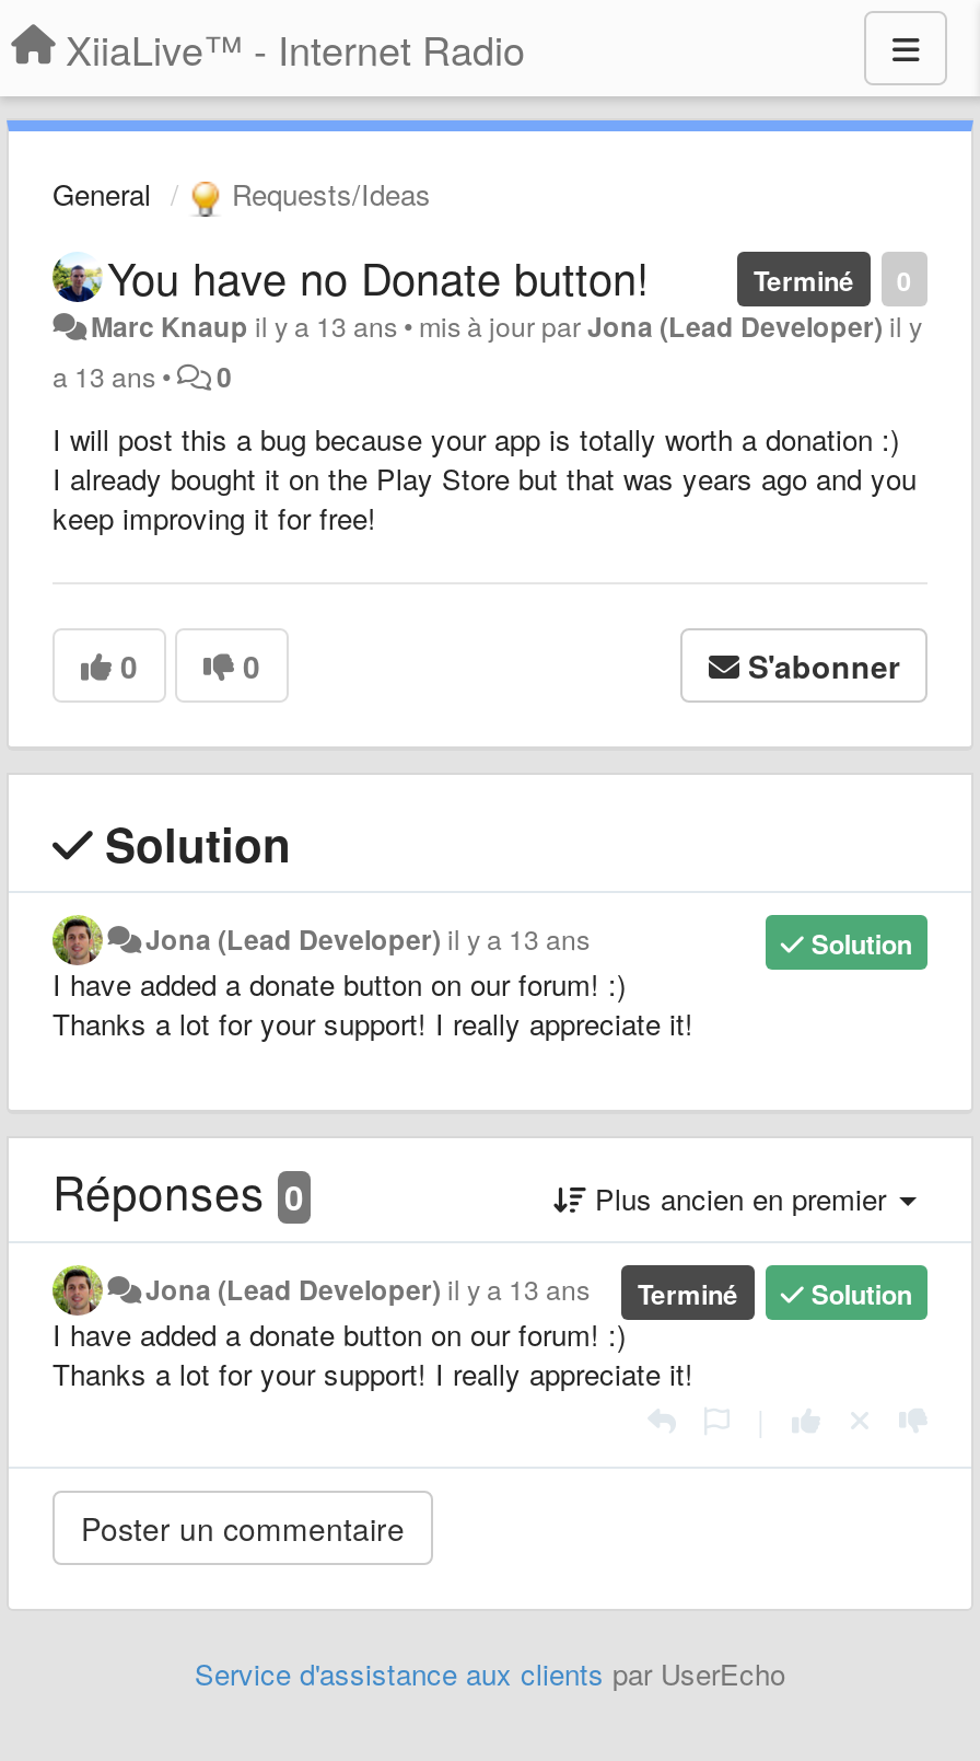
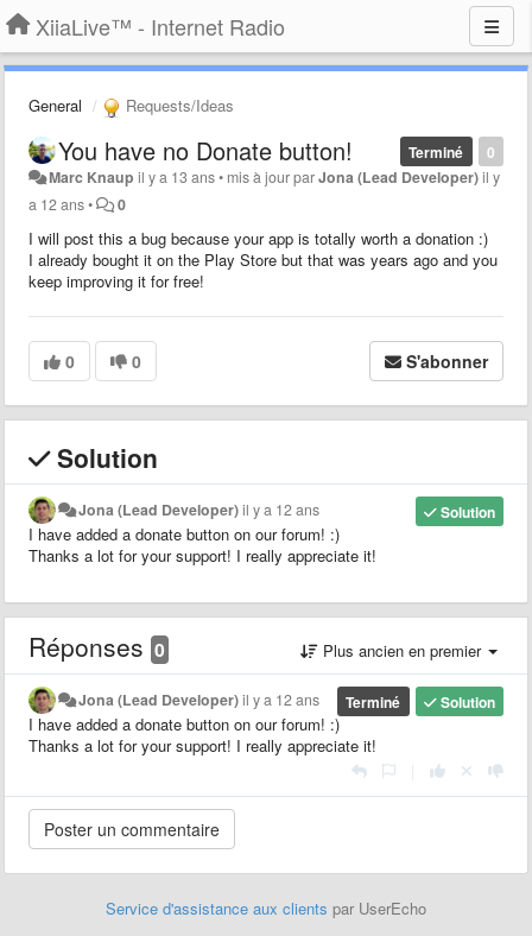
- a 13 ans • 0
+ a 12 ans • 0

- Jona (Lead Developer) il y a 13 ans
+ Jona (Lead Developer) il y a 12 ans

- Jona (Lead Developer) il y a 13 ans
+ Jona (Lead Developer) il y a 12 ans
